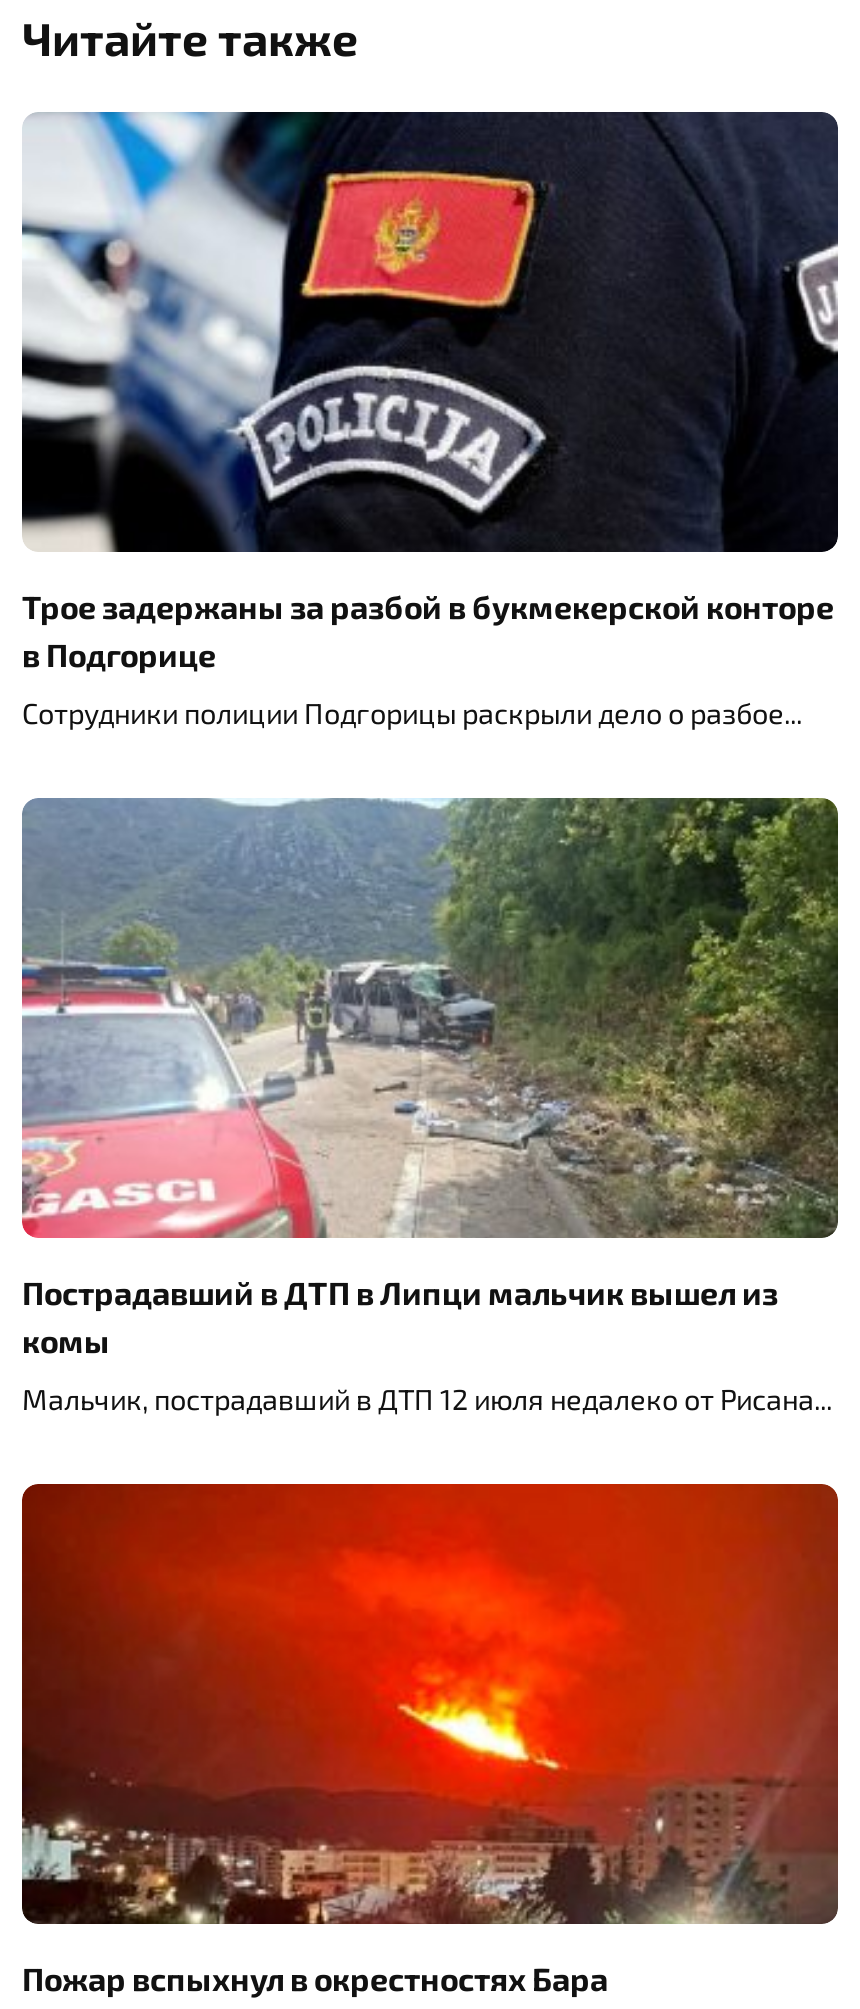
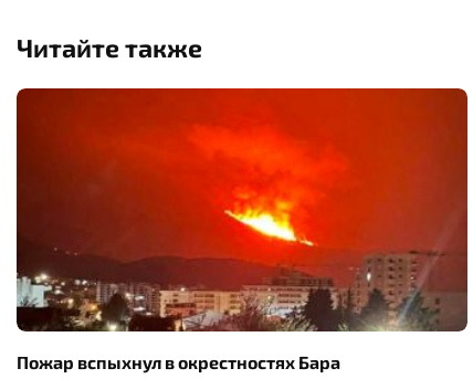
- [image]
- Трое задержаны за разбой в букмекерской конторе
- в Подгорице
- Сотрудники полиции Подгорицы раскрыли дело о разбое

- [image]
- Пострадавший в ДТП в Липци мальчик вышел из
- комы
- Мальчик, пострадавший в ДТП 12 июля недалеко от Рисана
